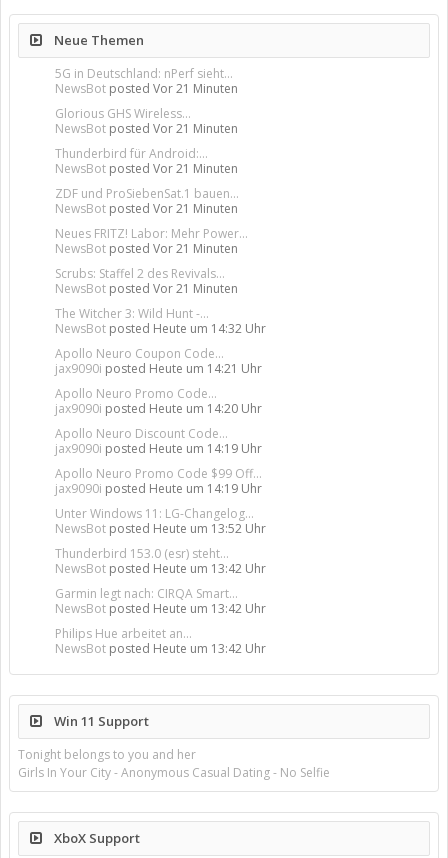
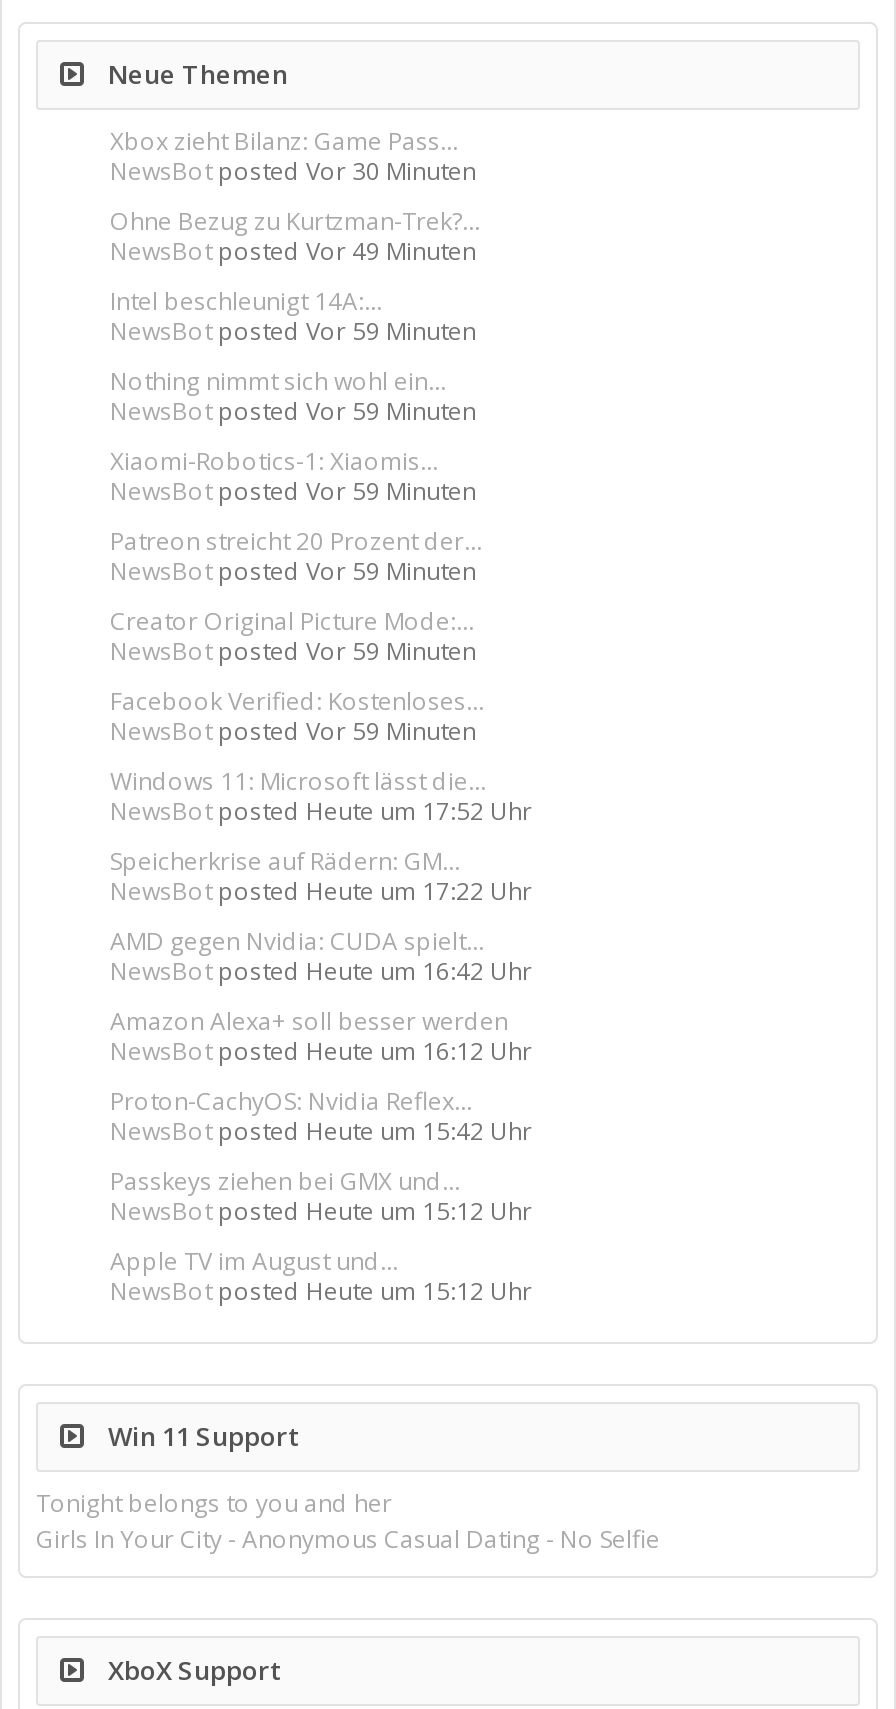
- 5G in Deutschland: nPerf sieht...
- NewsBot posted Vor 21 Minuten
+ Xbox zieht Bilanz: Game Pass...
+ NewsBot posted Vor 30 Minuten

- Glorious GHS Wireless...
- NewsBot posted Vor 21 Minuten
+ Ohne Bezug zu Kurtzman-Trek?...
+ NewsBot posted Vor 49 Minuten

- Thunderbird für Android:...
- NewsBot posted Vor 21 Minuten
+ Intel beschleunigt 14A:...
+ NewsBot posted Vor 59 Minuten

- ZDF und ProSiebenSat.1 bauen...
- NewsBot posted Vor 21 Minuten
+ Nothing nimmt sich wohl ein...
+ NewsBot posted Vor 59 Minuten

- Neues FRITZ! Labor: Mehr Power...
- NewsBot posted Vor 21 Minuten
+ Xiaomi-Robotics-1: Xiaomis...
+ NewsBot posted Vor 59 Minuten

- Scrubs: Staffel 2 des Revivals...
- NewsBot posted Vor 21 Minuten
+ Patreon streicht 20 Prozent der...
+ NewsBot posted Vor 59 Minuten

- The Witcher 3: Wild Hunt -...
- NewsBot posted Heute um 14:32 Uhr
+ Creator Original Picture Mode:...
+ NewsBot posted Vor 59 Minuten

- Apollo Neuro Coupon Code...
- jax9090i posted Heute um 14:21 Uhr
+ Facebook Verified: Kostenloses...
+ NewsBot posted Vor 59 Minuten

- Apollo Neuro Promo Code...
- jax9090i posted Heute um 14:20 Uhr
+ Windows 11: Microsoft lässt die...
+ NewsBot posted Heute um 17:52 Uhr

- Apollo Neuro Discount Code...
- jax9090i posted Heute um 14:19 Uhr
+ Speicherkrise auf Rädern: GM...
+ NewsBot posted Heute um 17:22 Uhr

- Apollo Neuro Promo Code $99 Off...
- jax9090i posted Heute um 14:19 Uhr
+ AMD gegen Nvidia: CUDA spielt...
+ NewsBot posted Heute um 16:42 Uhr

- Unter Windows 11: LG-Changelog...
- NewsBot posted Heute um 13:52 Uhr
+ Amazon Alexa+ soll besser werden
+ NewsBot posted Heute um 16:12 Uhr

- Thunderbird 153.0 (esr) steht...
- NewsBot posted Heute um 13:42 Uhr
+ Proton-CachyOS: Nvidia Reflex...
+ NewsBot posted Heute um 15:42 Uhr

- Garmin legt nach: CIRQA Smart...
- NewsBot posted Heute um 13:42 Uhr
+ Passkeys ziehen bei GMX und...
+ NewsBot posted Heute um 15:12 Uhr

- Philips Hue arbeitet an...
- NewsBot posted Heute um 13:42 Uhr
+ Apple TV im August und...
+ NewsBot posted Heute um 15:12 Uhr
